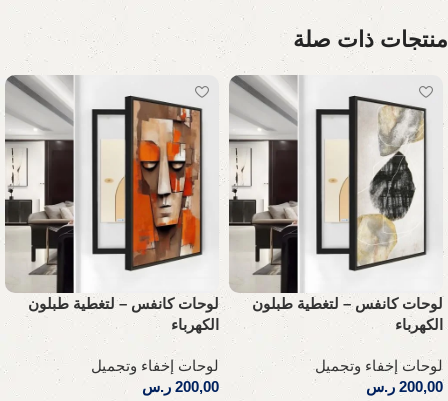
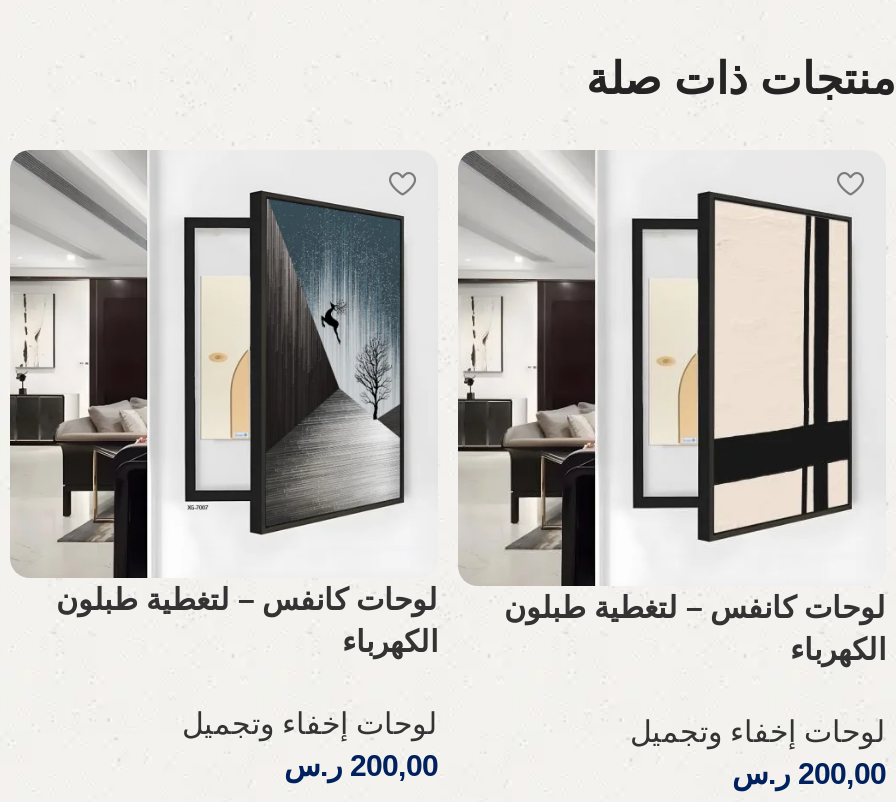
- [image]
+ [image]

- [image]
+ [image]
